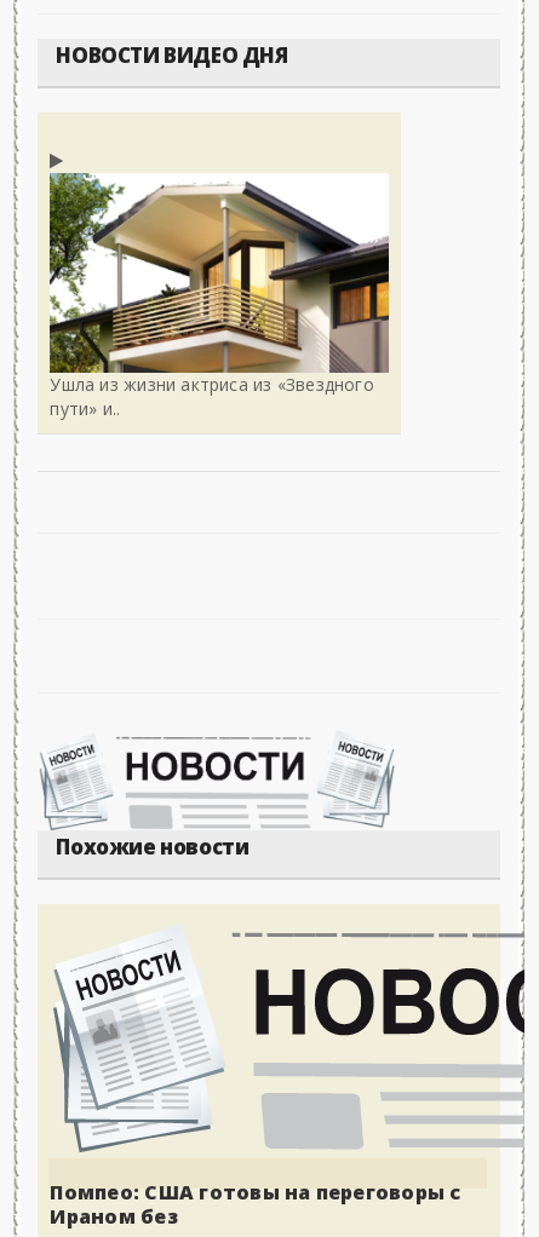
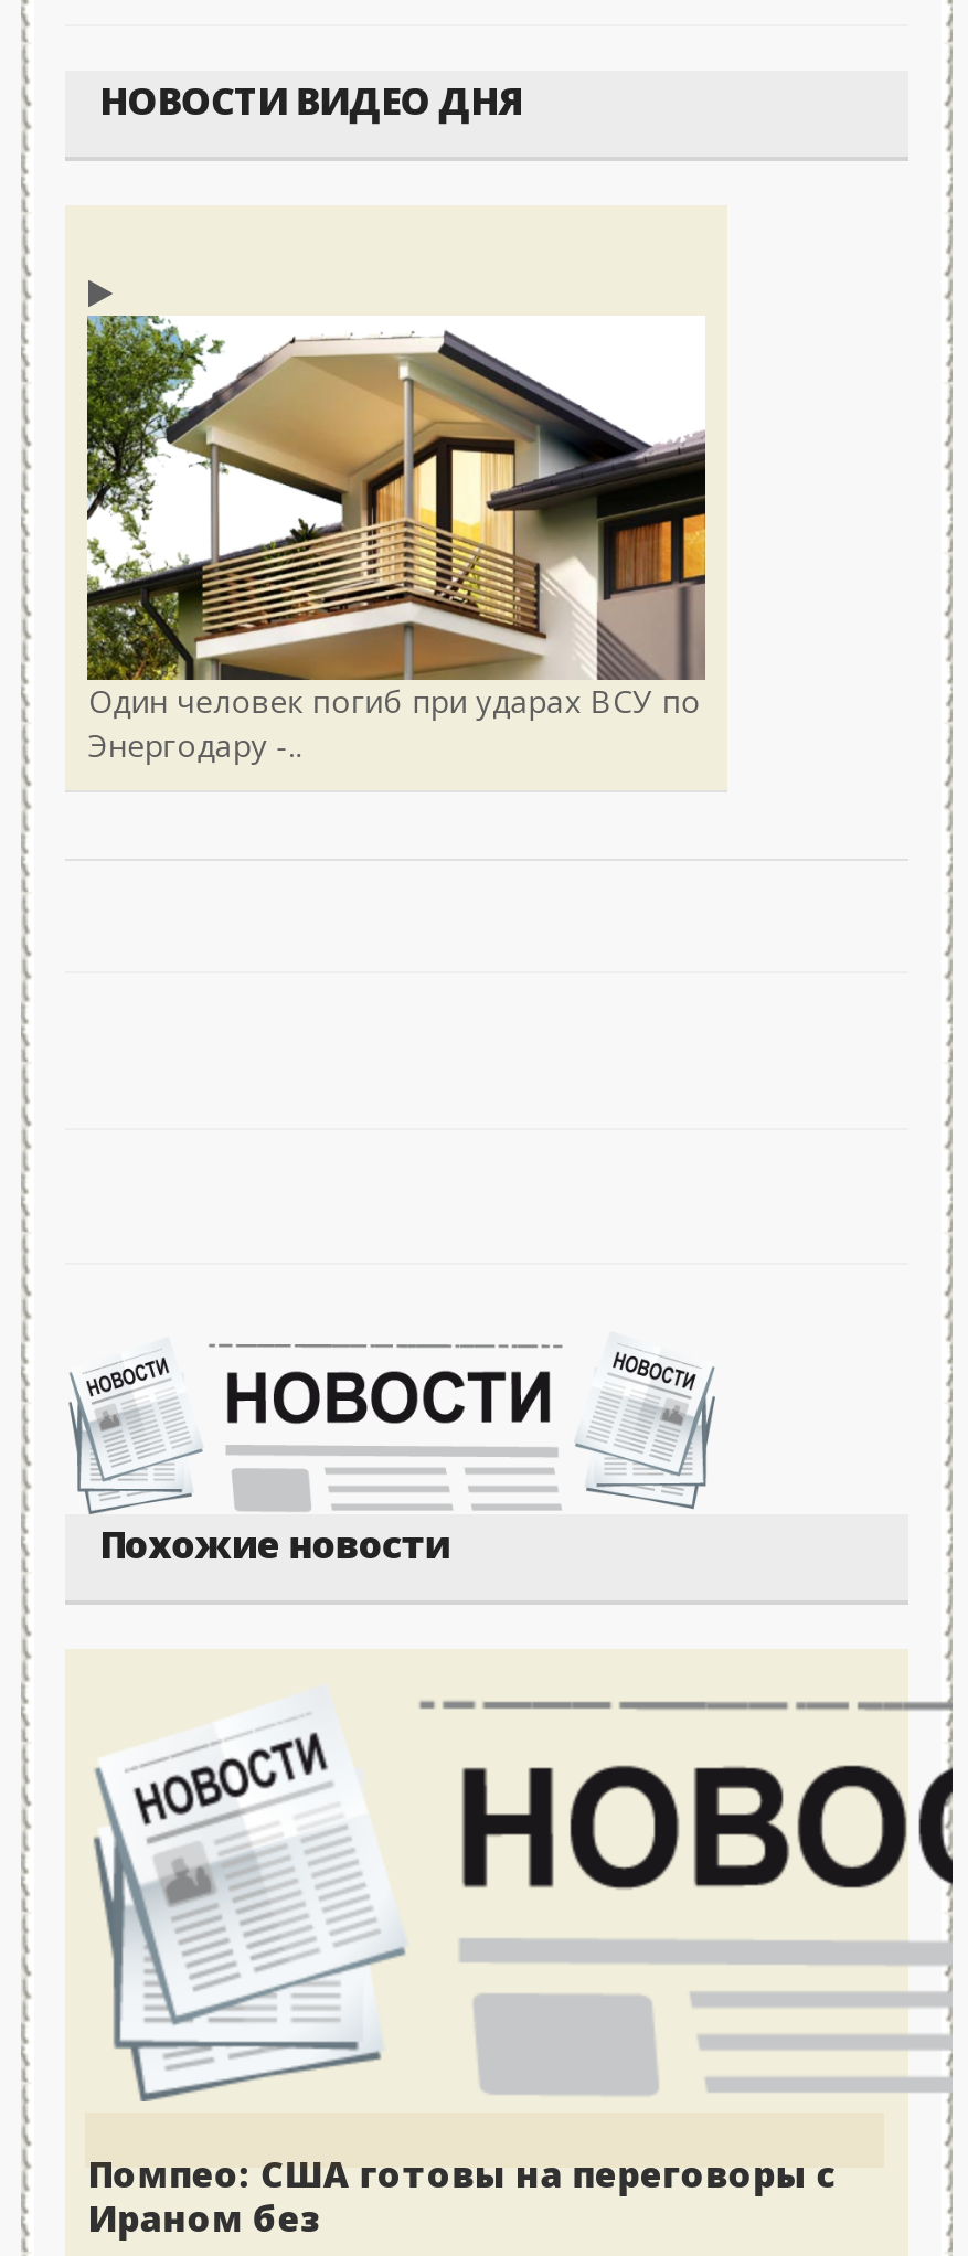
- Ушла из жизни актриса из «Звездного
- пути» и..
+ Один человек погиб при ударах ВСУ по
+ Энергодару -..
